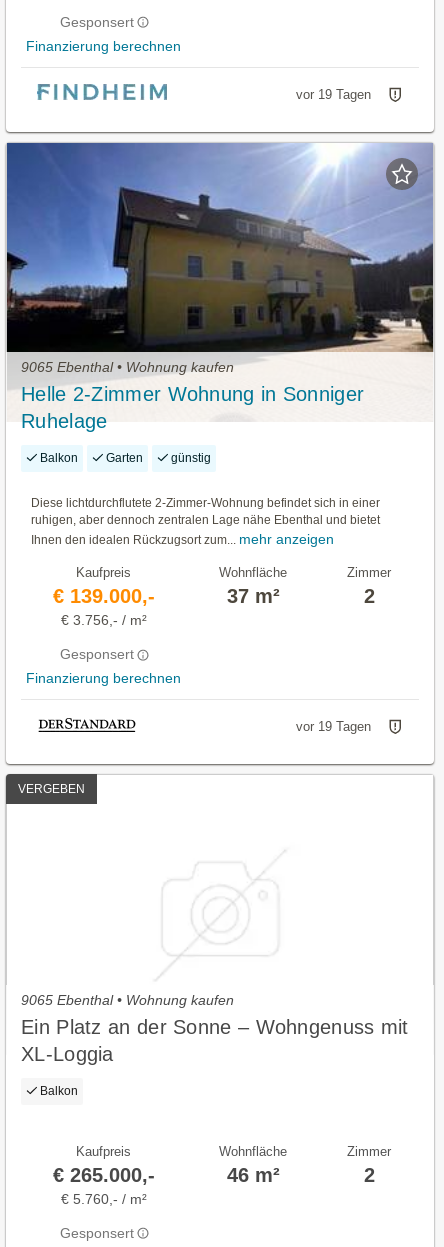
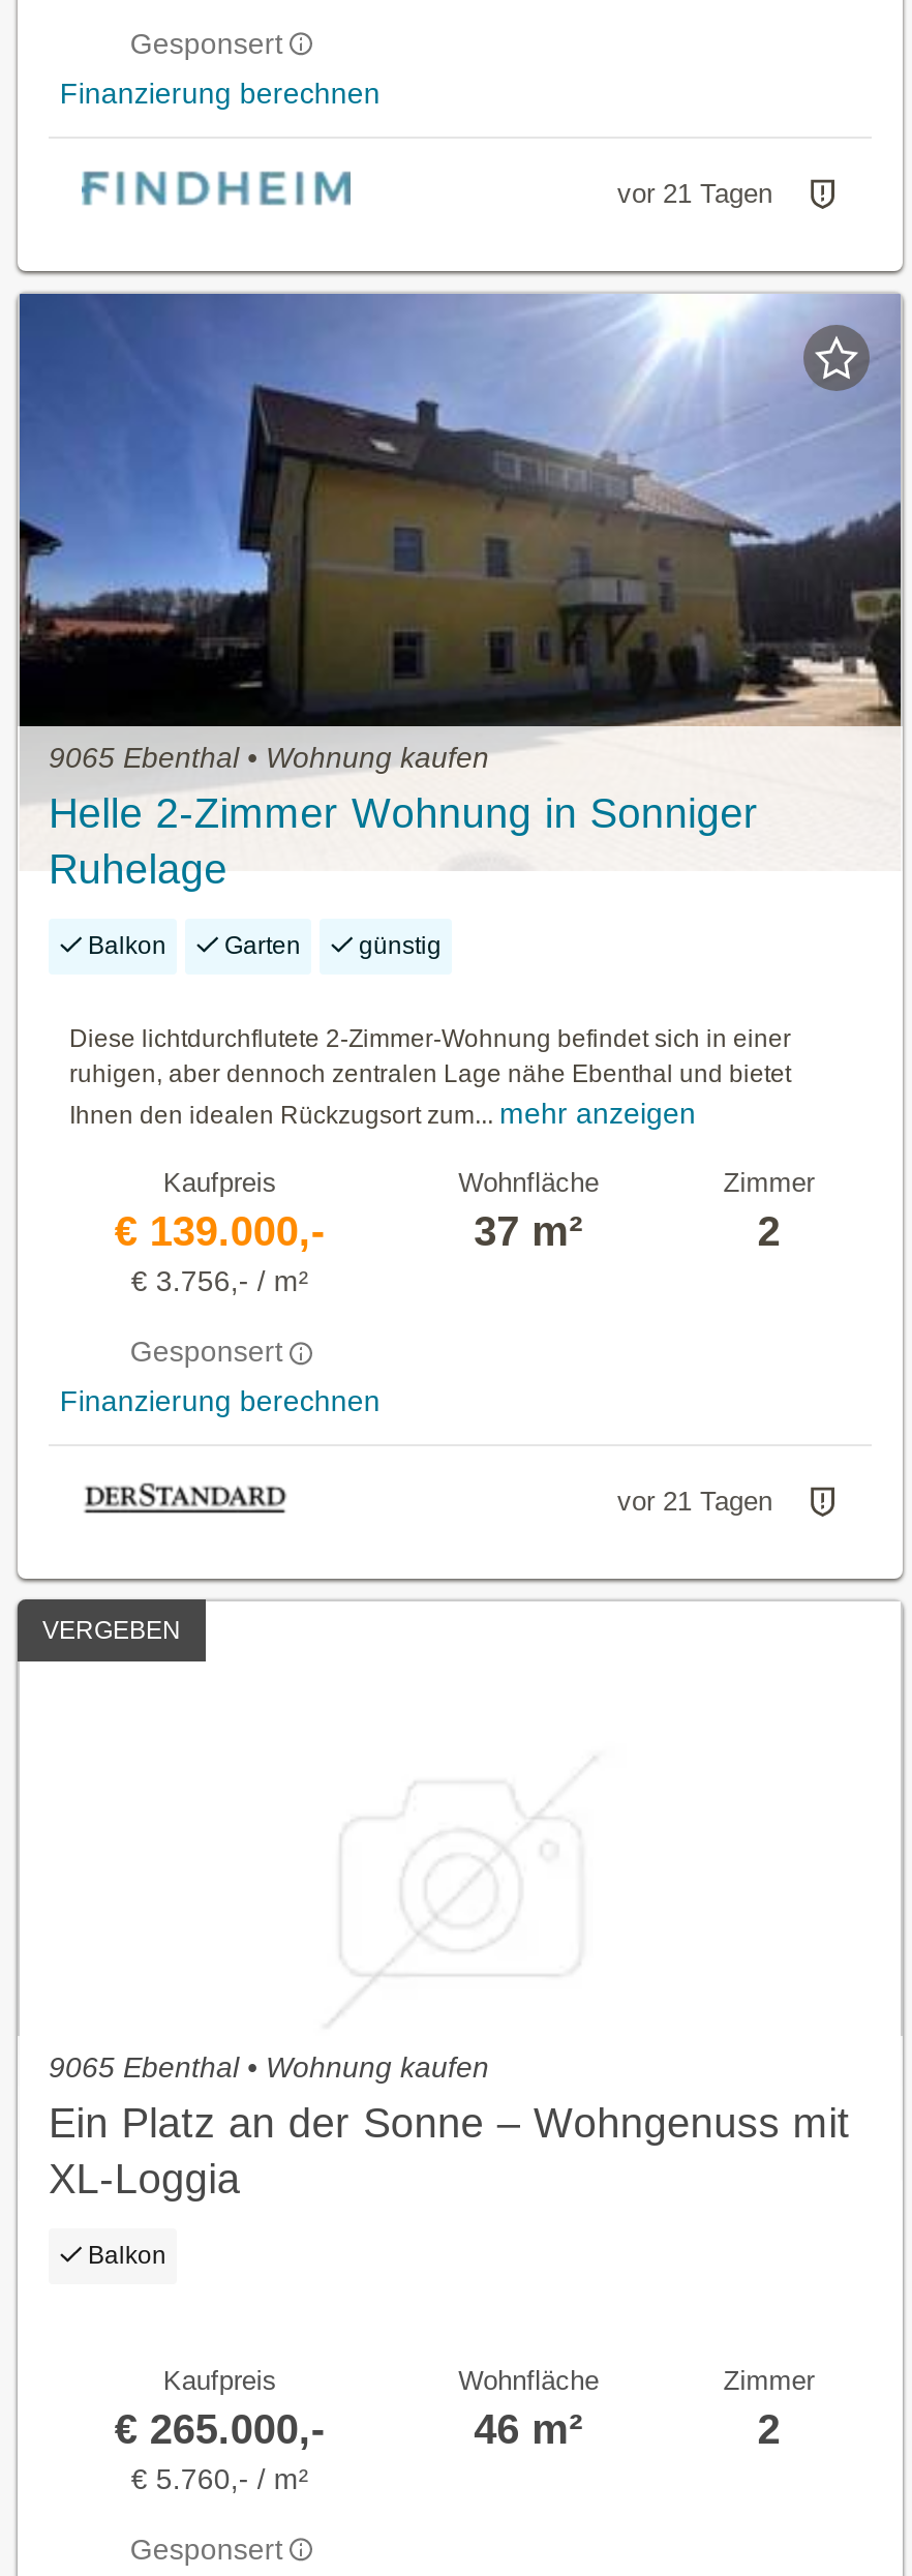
- vor 19 Tagen
+ vor 21 Tagen

- vor 19 Tagen
+ vor 21 Tagen
